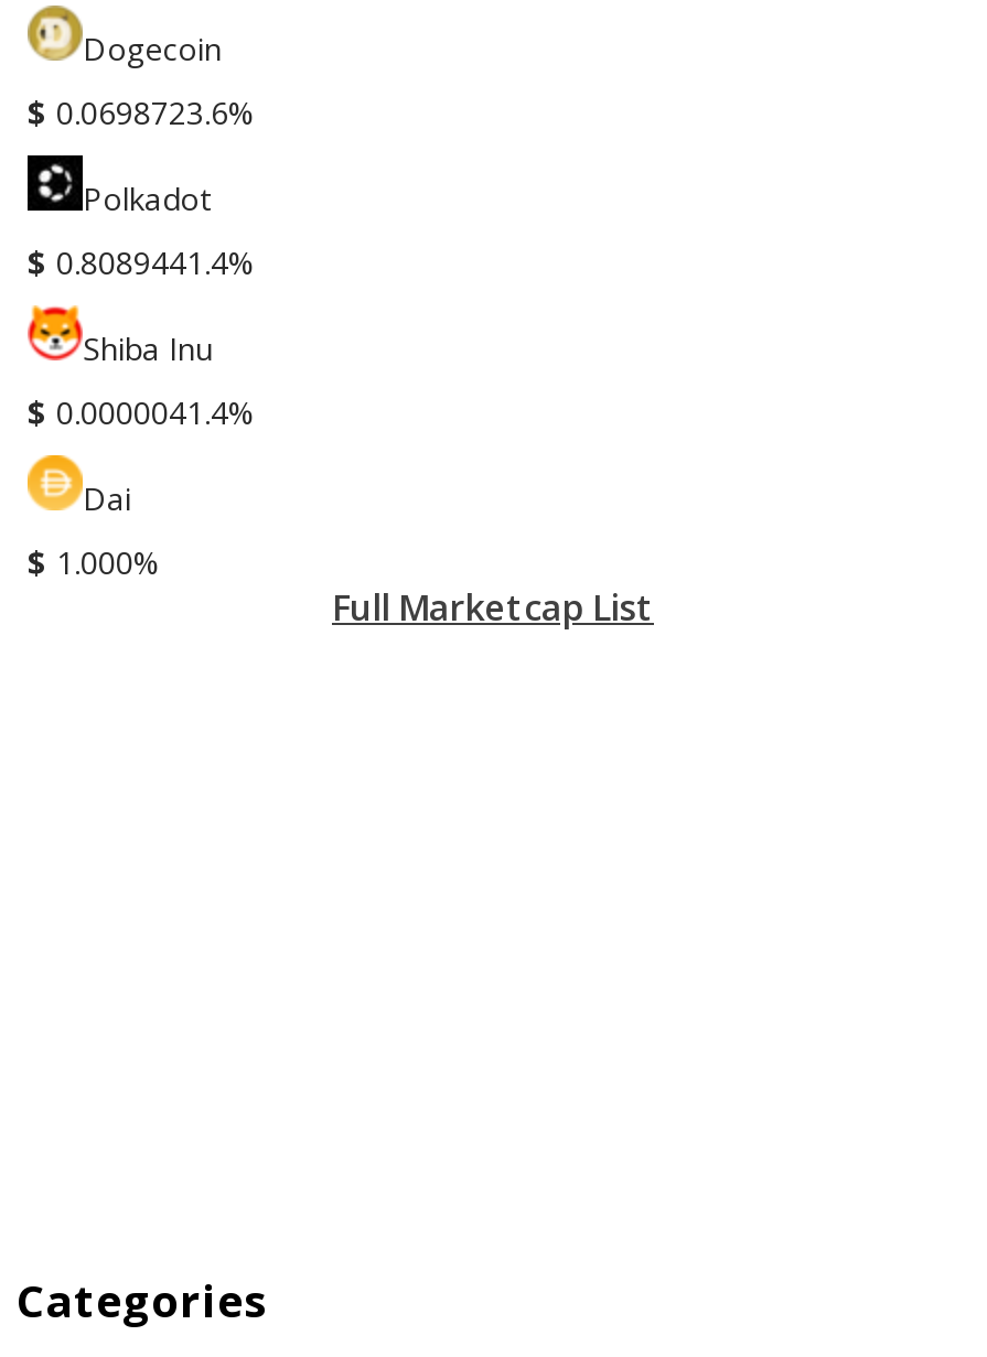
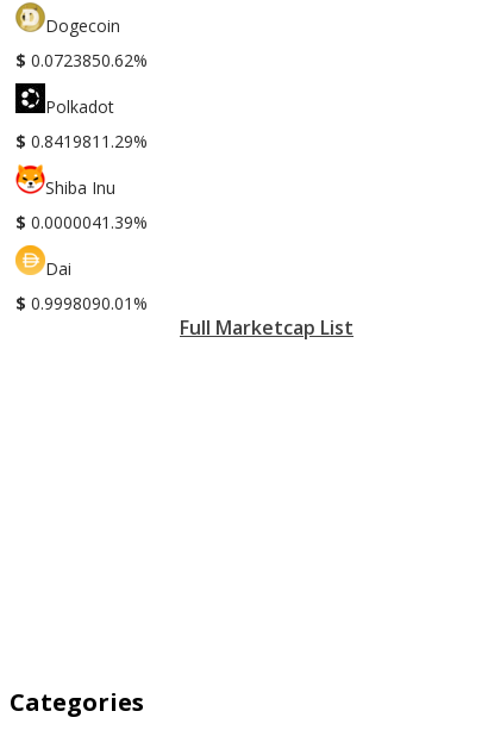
- $ 0.0698723.6%
+ $ 0.0723850.62%

- $ 0.8089441.4%
+ $ 0.8419811.29%

- $ 0.0000041.4%
+ $ 0.0000041.39%

- $ 1.000%
+ $ 0.9998090.01%
